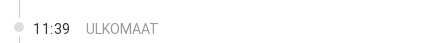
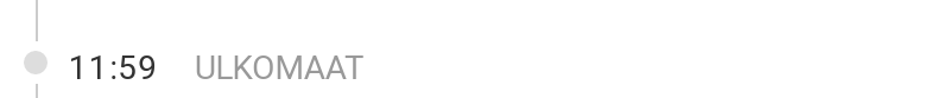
- 11:39 ULKOMAAT
+ 11:59 ULKOMAAT
